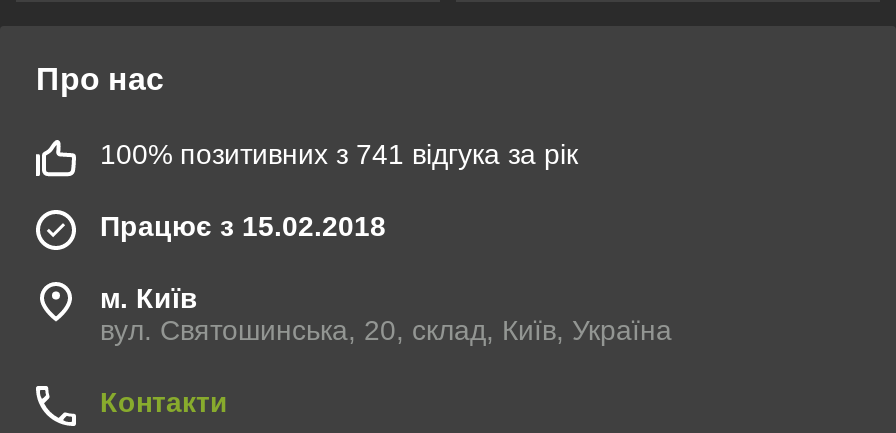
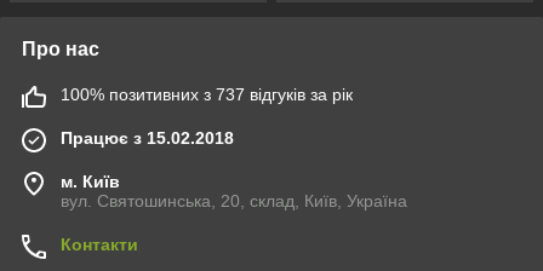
- 100% позитивних з 741 відгука за рік
+ 100% позитивних з 737 відгуків за рік
